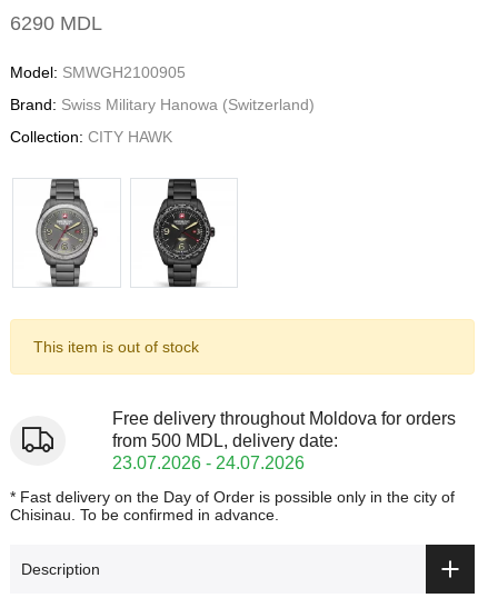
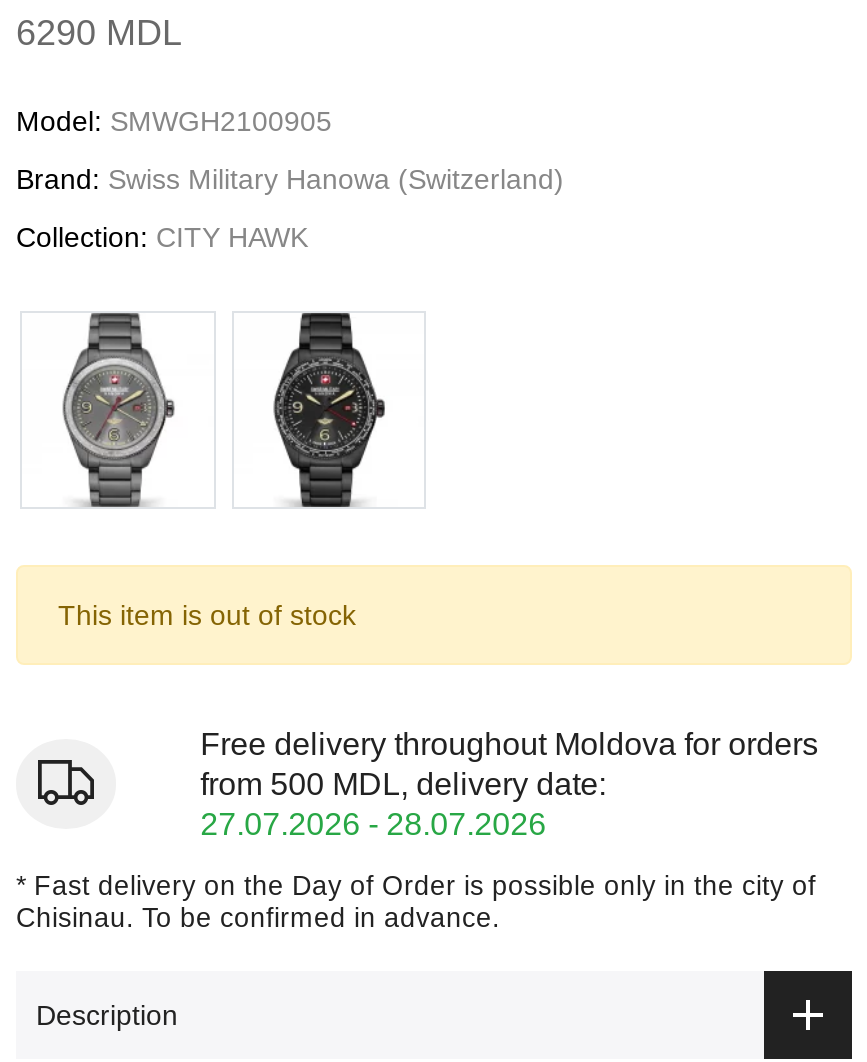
- 23.07.2026 - 24.07.2026
+ 27.07.2026 - 28.07.2026
